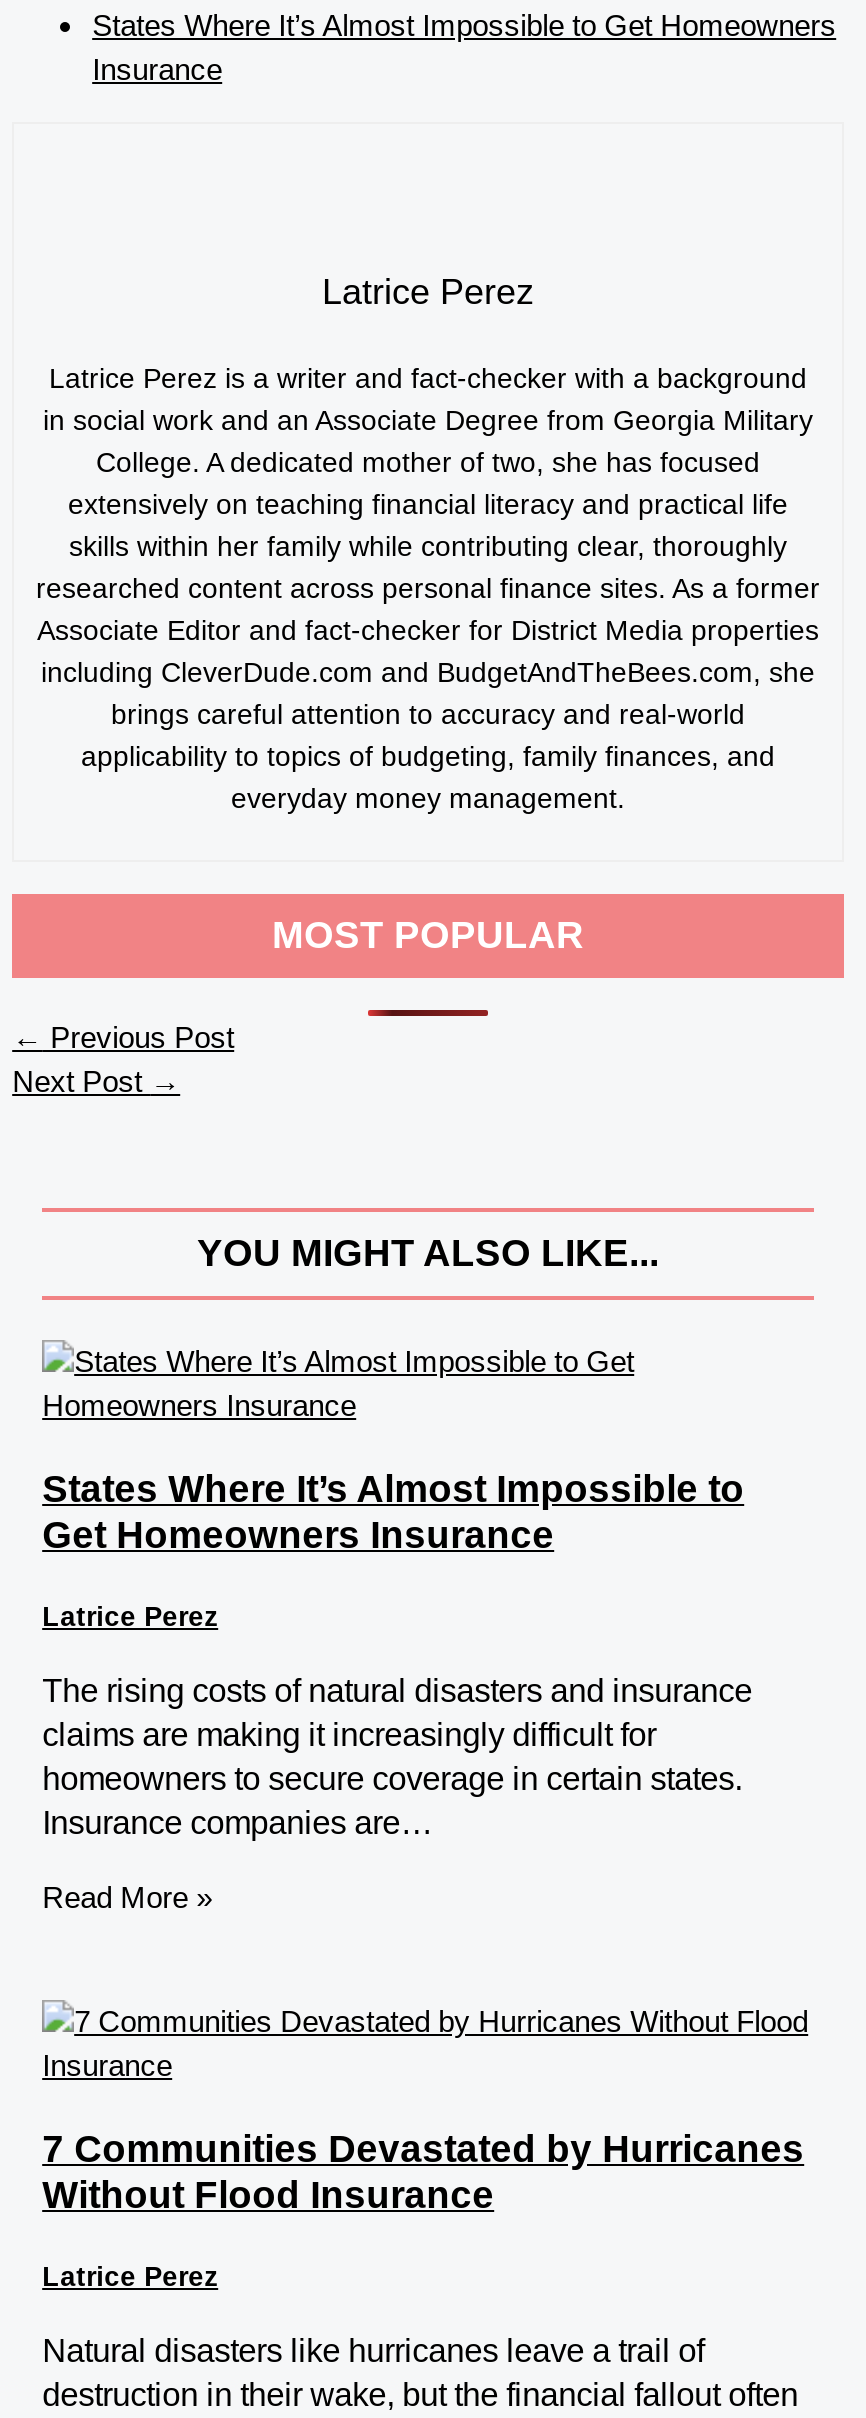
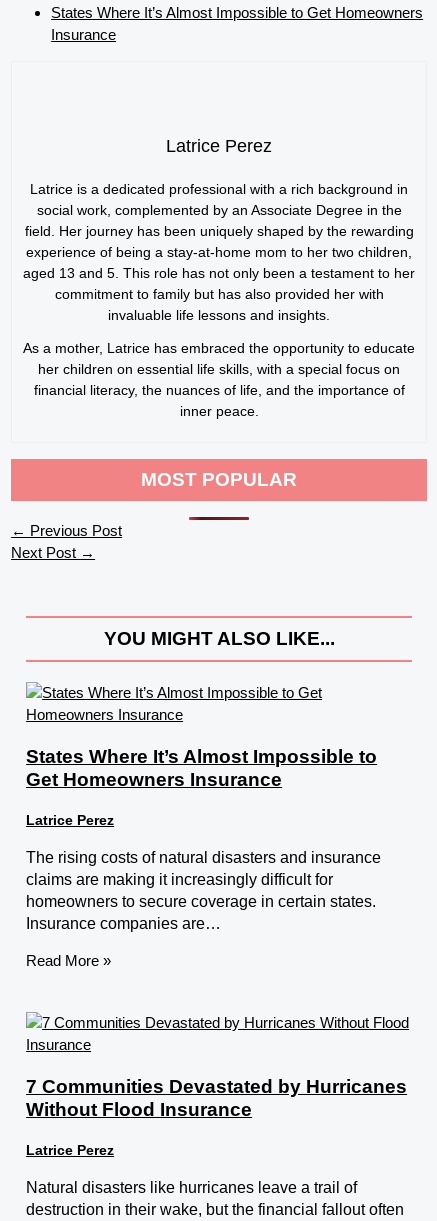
- Latrice Perez is a writer and fact-checker with a background
- in social work and an Associate Degree from Georgia Military
- College. A dedicated mother of two, she has focused
- extensively on teaching financial literacy and practical life
- skills within her family while contributing clear, thoroughly
- researched content across personal finance sites. As a former
- Associate Editor and fact-checker for District Media properties
- including CleverDude.com and BudgetAndTheBees.com, she
- brings careful attention to accuracy and real-world
- applicability to topics of budgeting, family finances, and
- everyday money management.
+ Latrice is a dedicated professional with a rich background in
+ social work, complemented by an Associate Degree in the
+ field. Her journey has been uniquely shaped by the rewarding
+ experience of being a stay-at-home mom to her two children,
+ aged 13 and 5. This role has not only been a testament to her
+ commitment to family but has also provided her with
+ invaluable life lessons and insights.
+ As a mother, Latrice has embraced the opportunity to educate
+ her children on essential life skills, with a special focus on
+ financial literacy, the nuances of life, and the importance of
+ inner peace.
